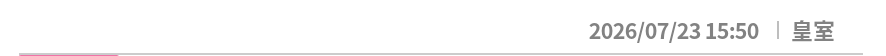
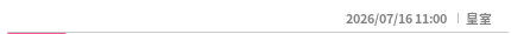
- 2026/07/23 15:50 皇室
+ 2026/07/16 11:00 皇室
